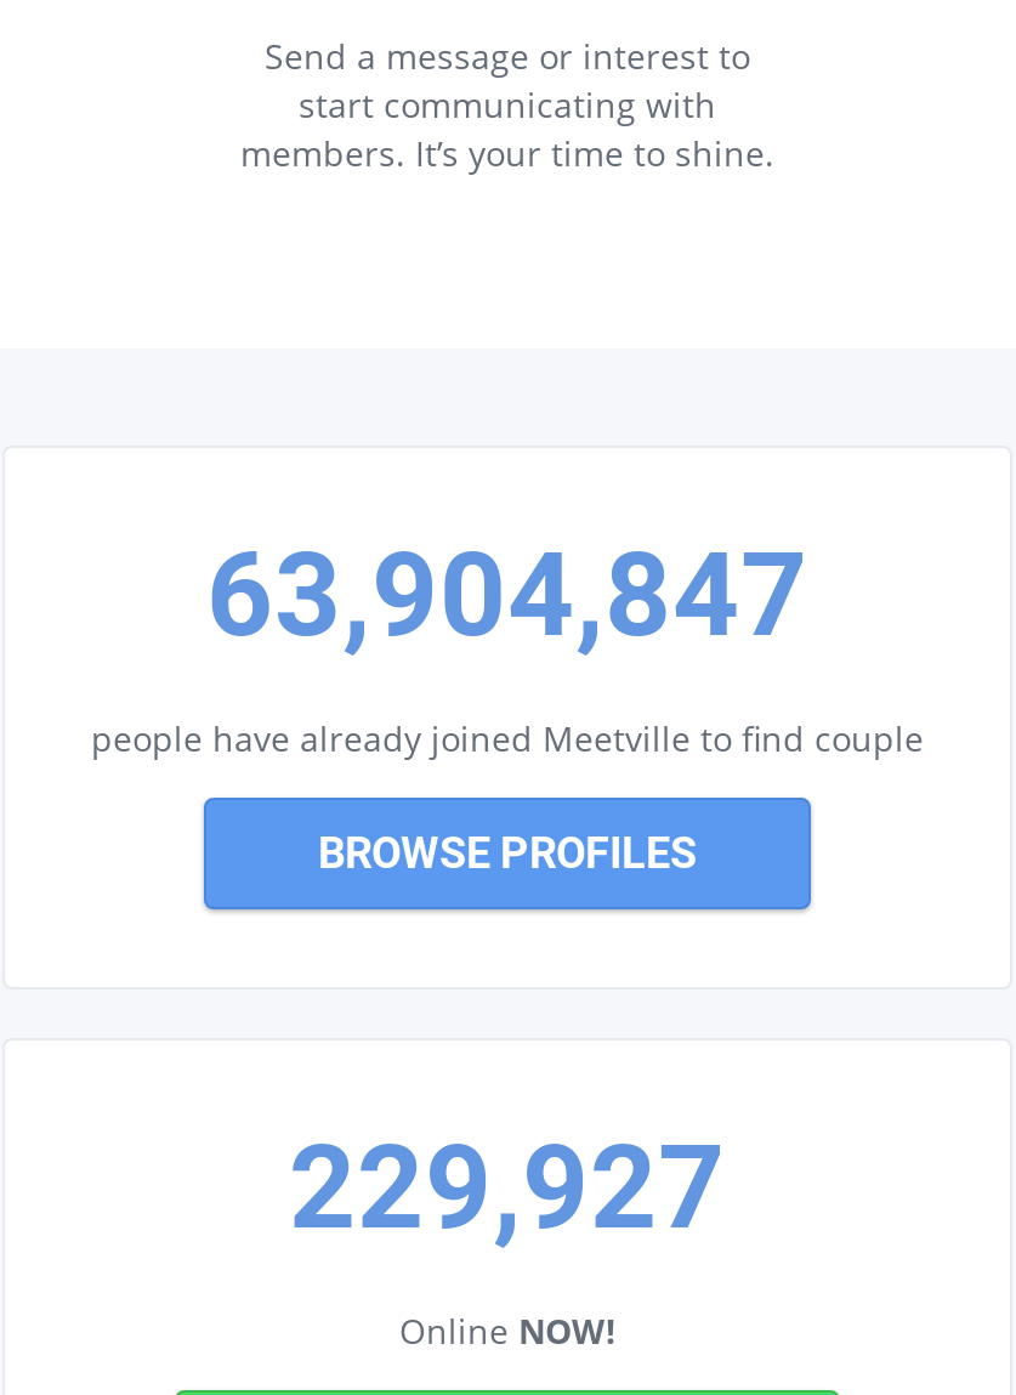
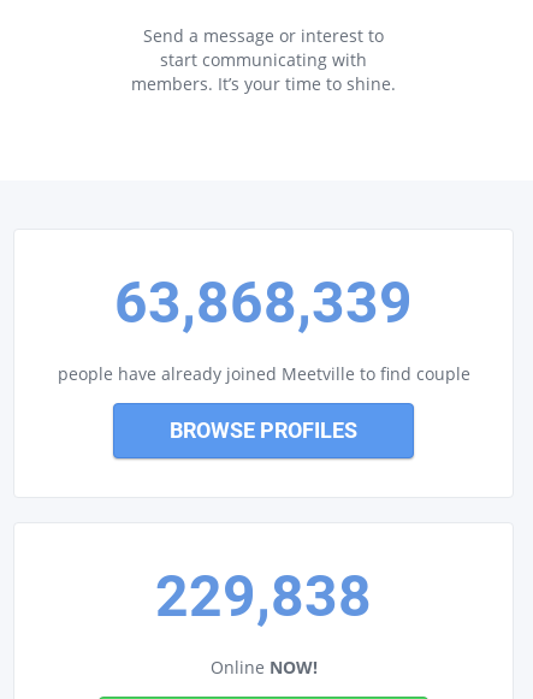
- 63,904,847
+ 63,868,339

- 229,927
+ 229,838
